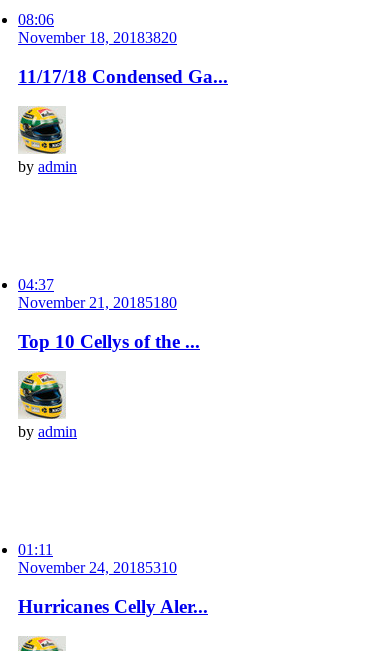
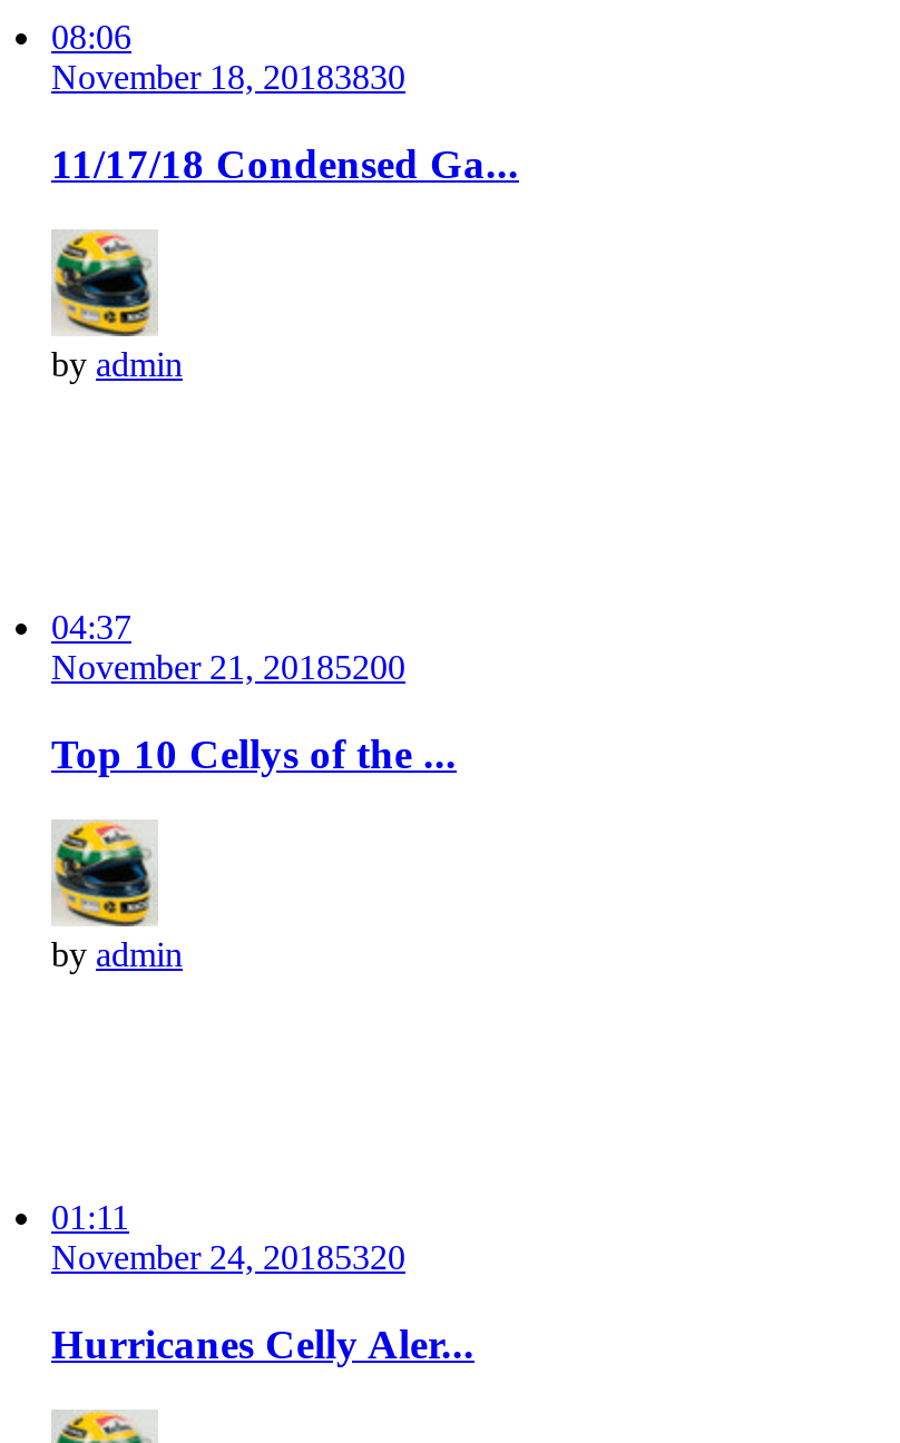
- November 18, 20183820
+ November 18, 20183830

- November 21, 20185180
+ November 21, 20185200

- November 24, 20185310
+ November 24, 20185320
